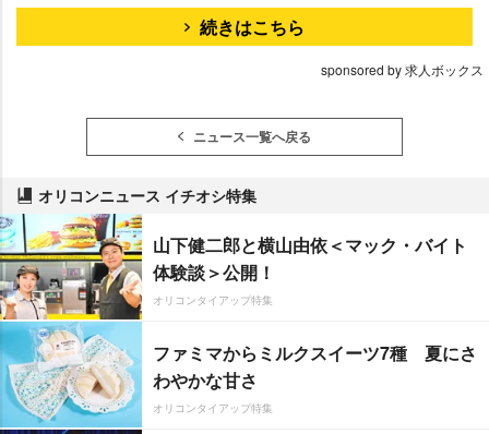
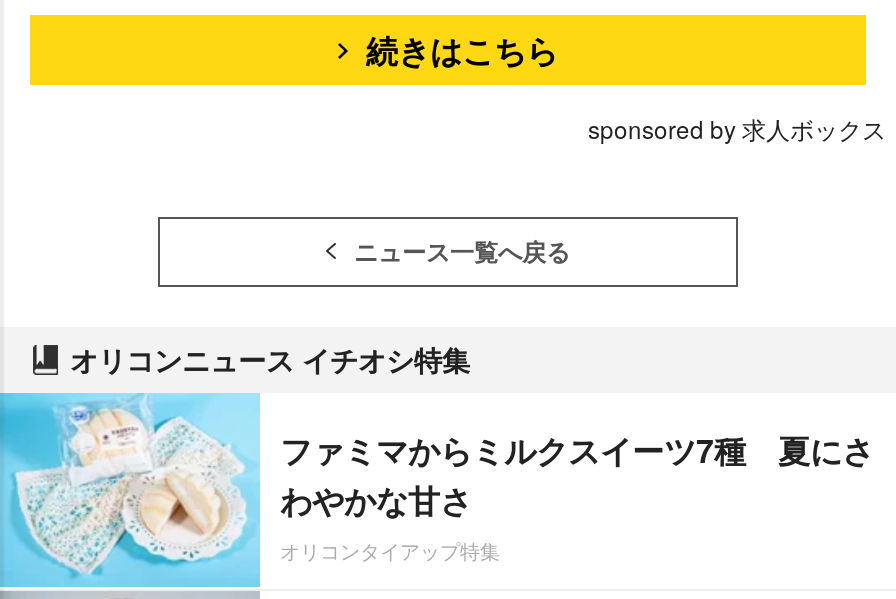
- [image]
- 山下健二郎と横山由依＜マック・バイト
- 体験談＞公開！
- オリコンタイアップ特集
